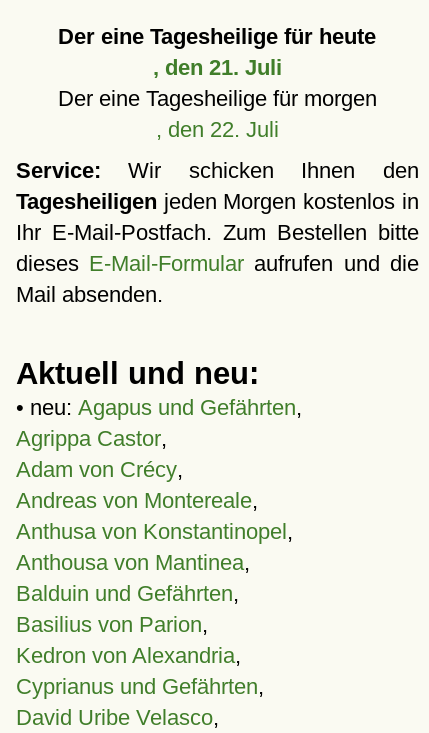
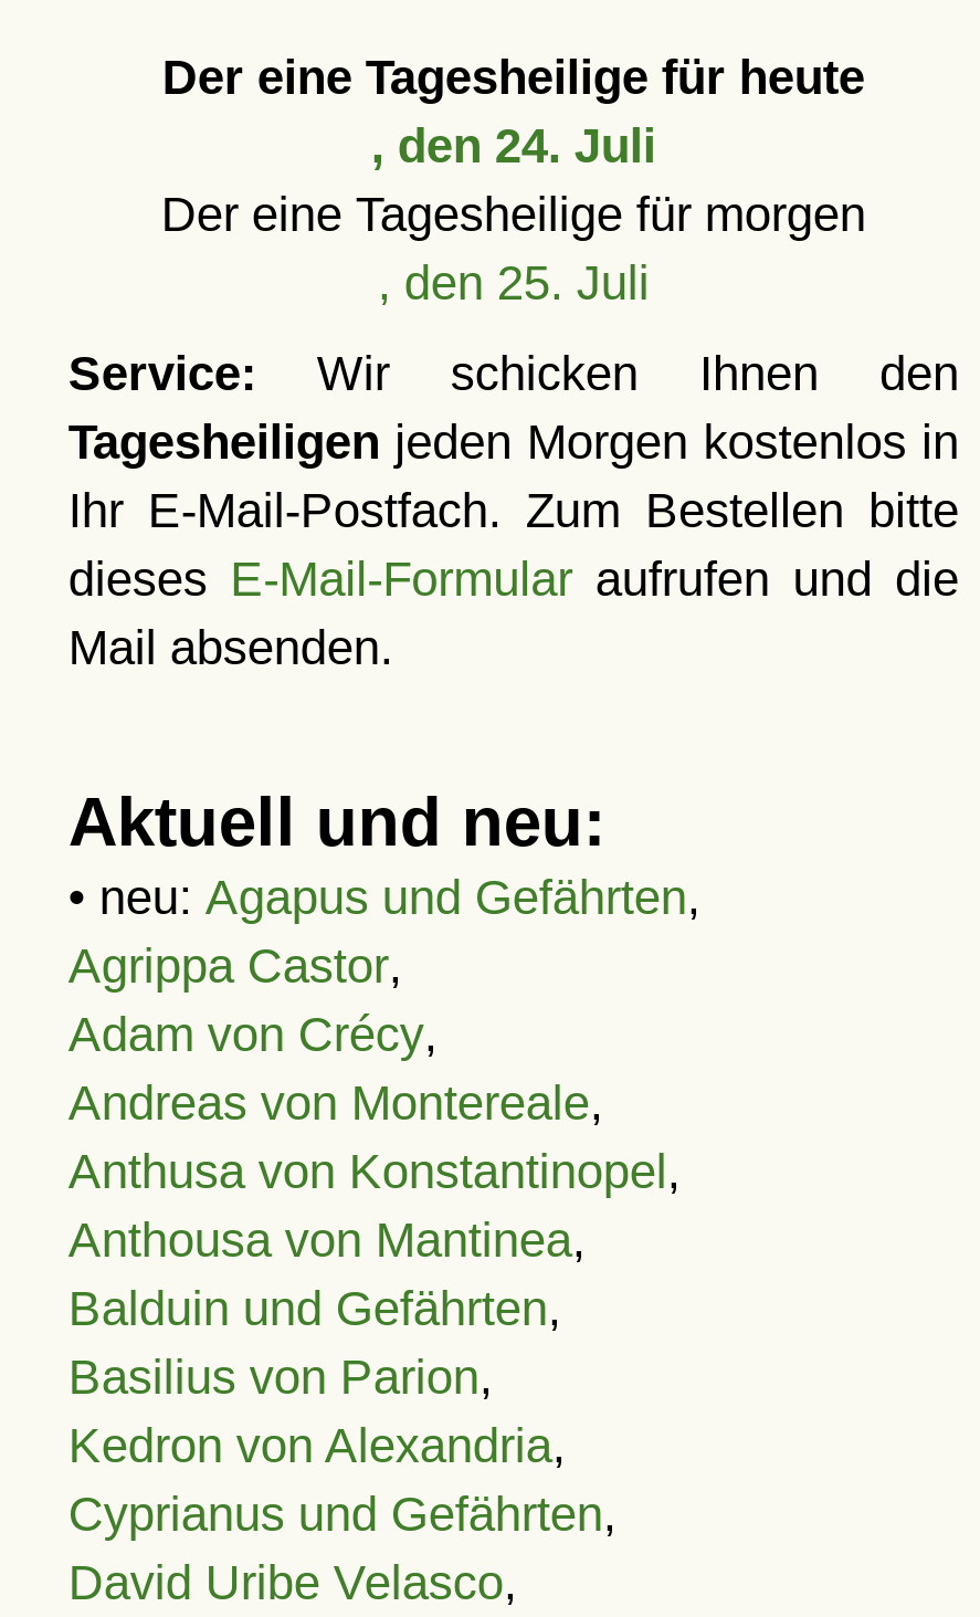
- , den 21. Juli
+ , den 24. Juli

- , den 22. Juli
+ , den 25. Juli
